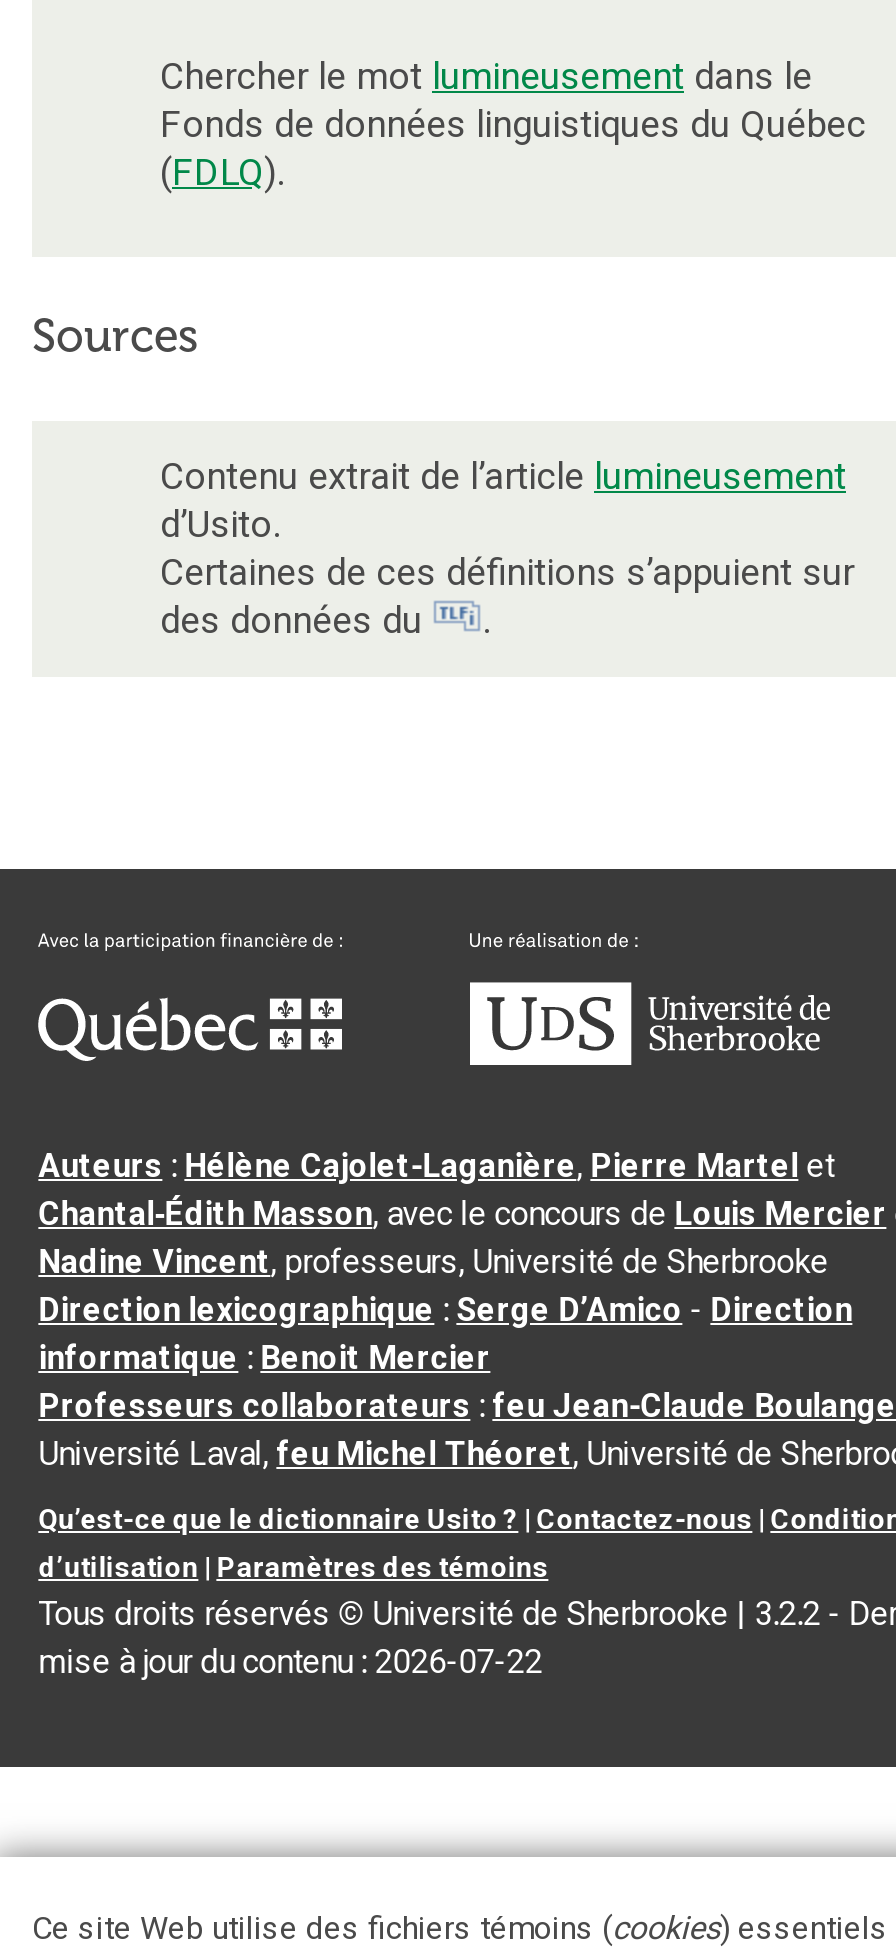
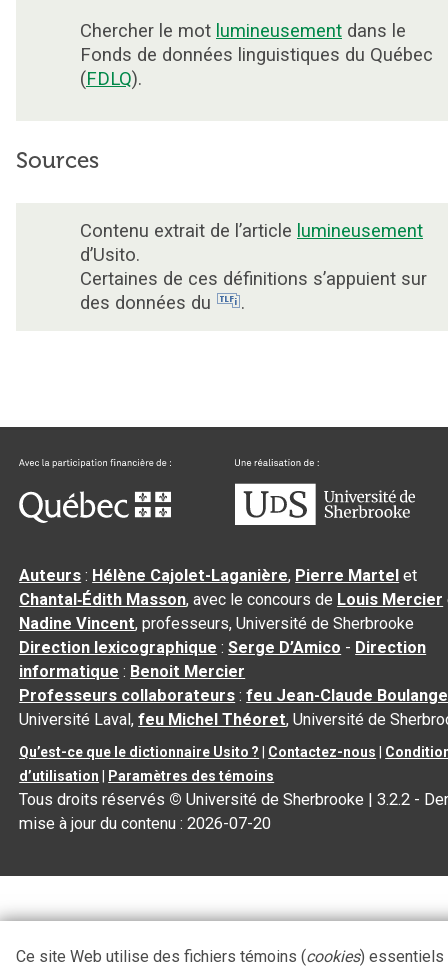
- mise à jour du contenu : 2026-07-22
+ mise à jour du contenu : 2026-07-20
